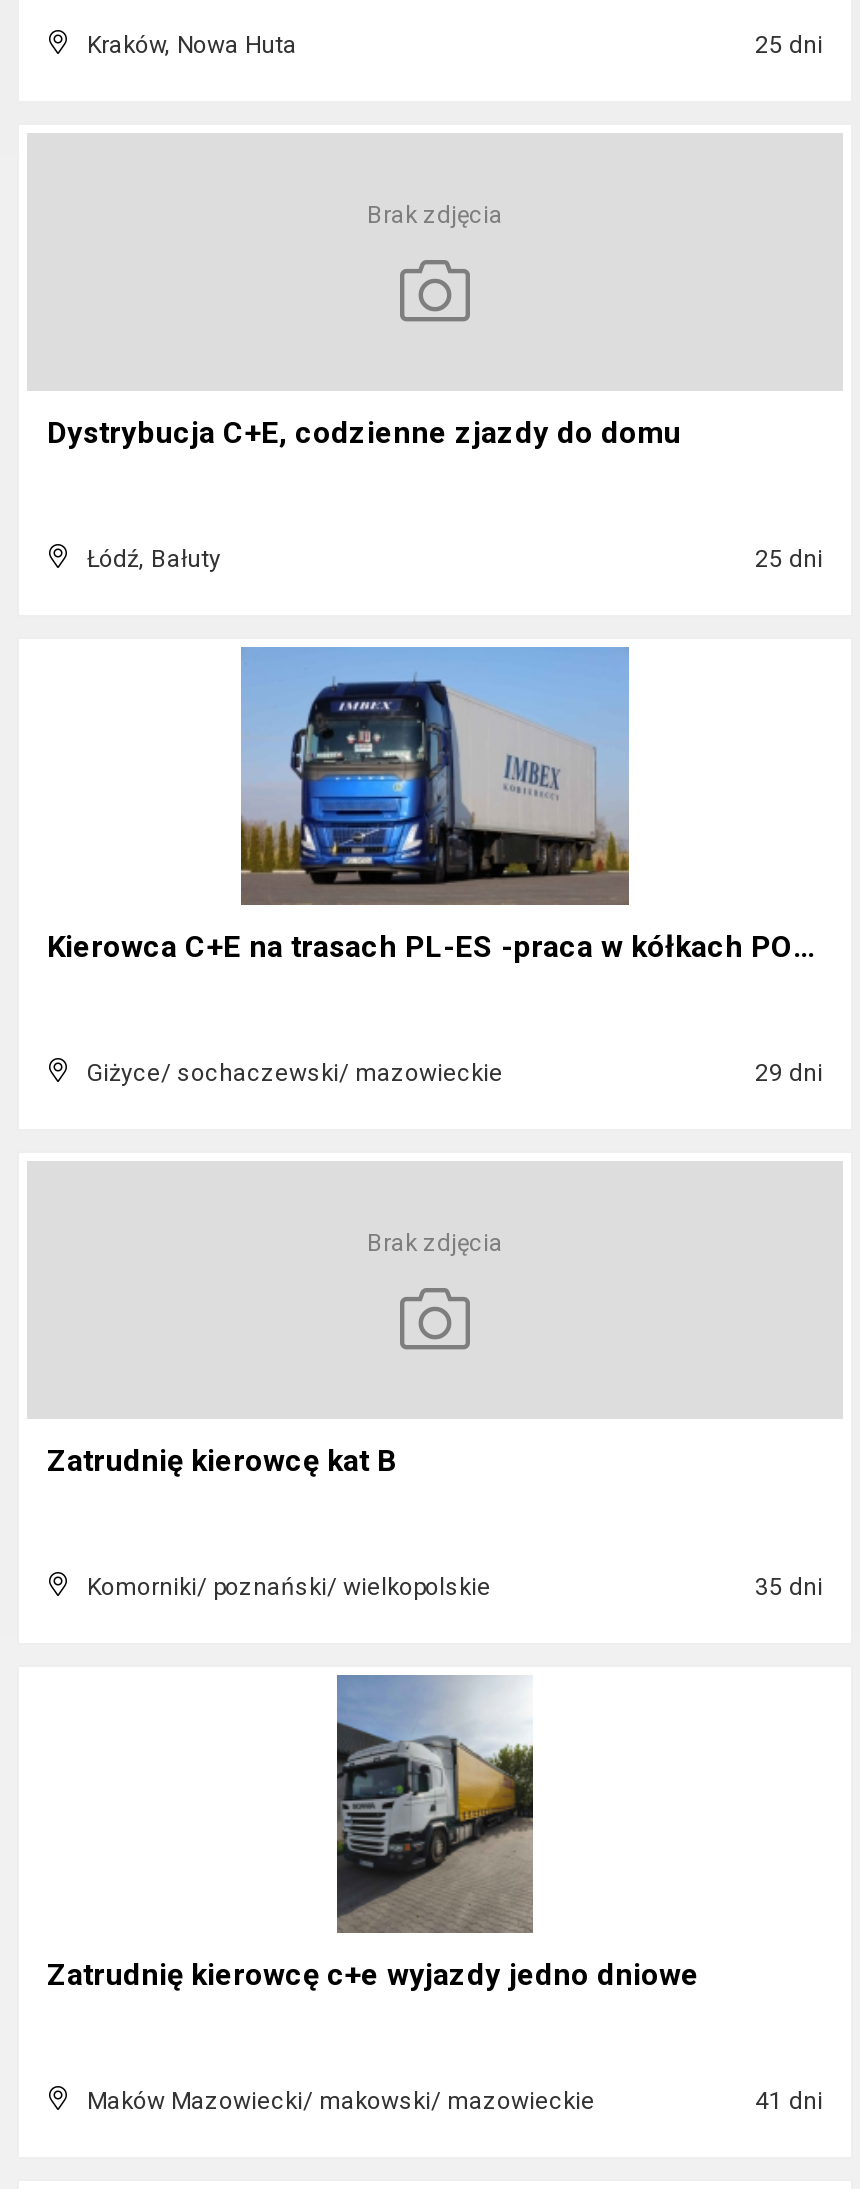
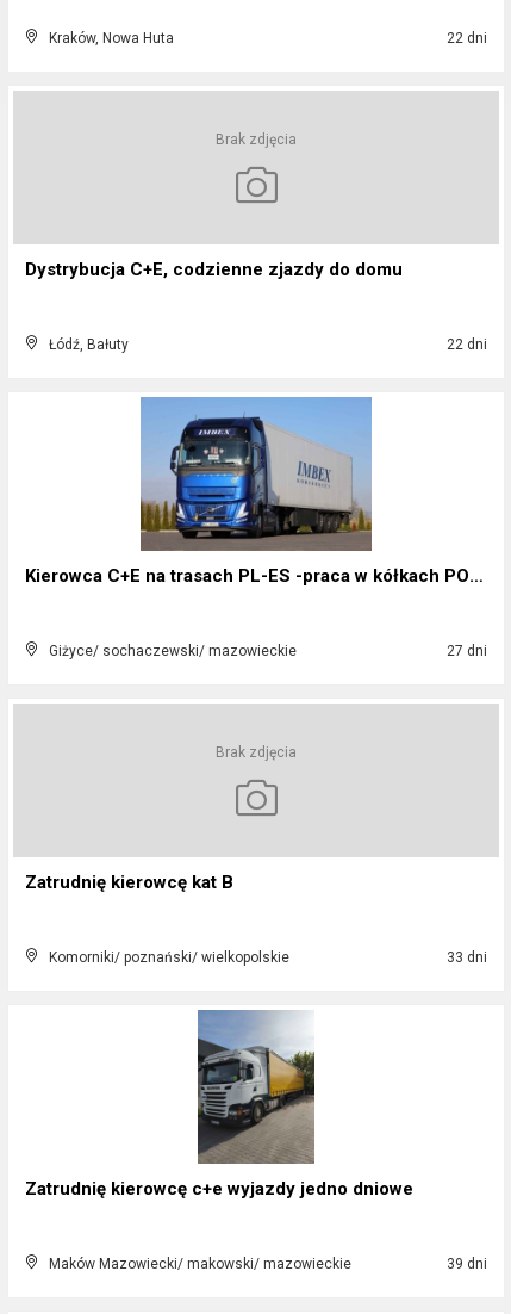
- 25 dni
+ 22 dni

- 25 dni
+ 22 dni

- 29 dni
+ 27 dni

- 35 dni
+ 33 dni

- 41 dni
+ 39 dni
